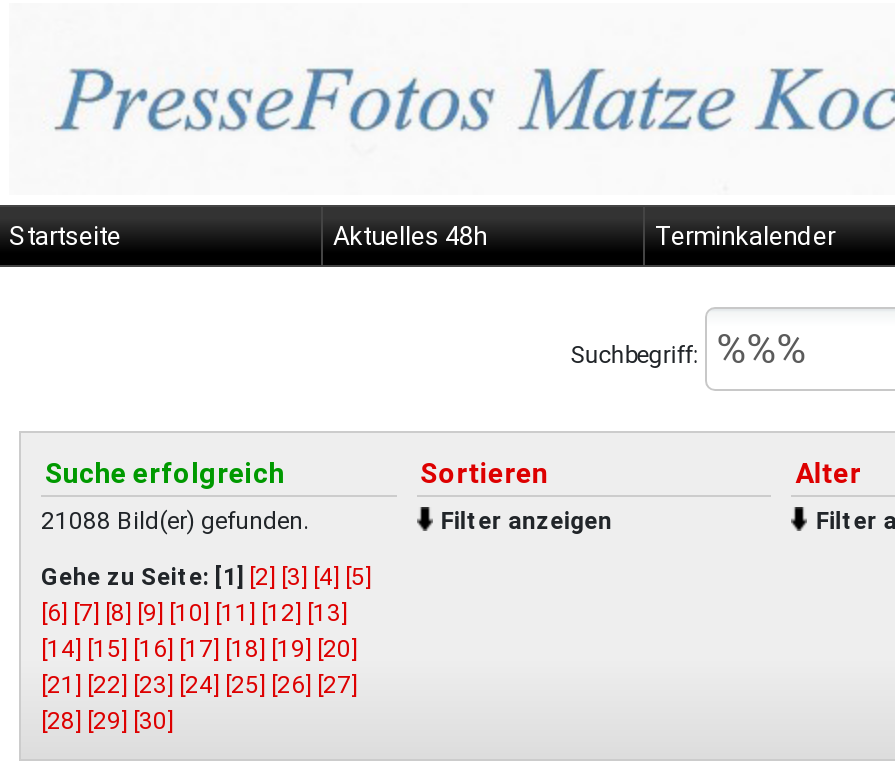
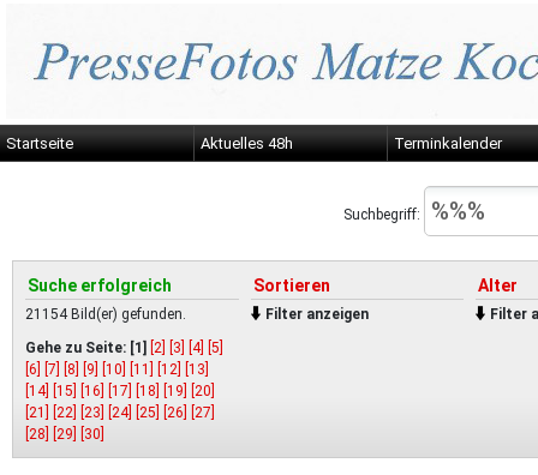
- 21088 Bild(er) gefunden.
+ 21154 Bild(er) gefunden.
